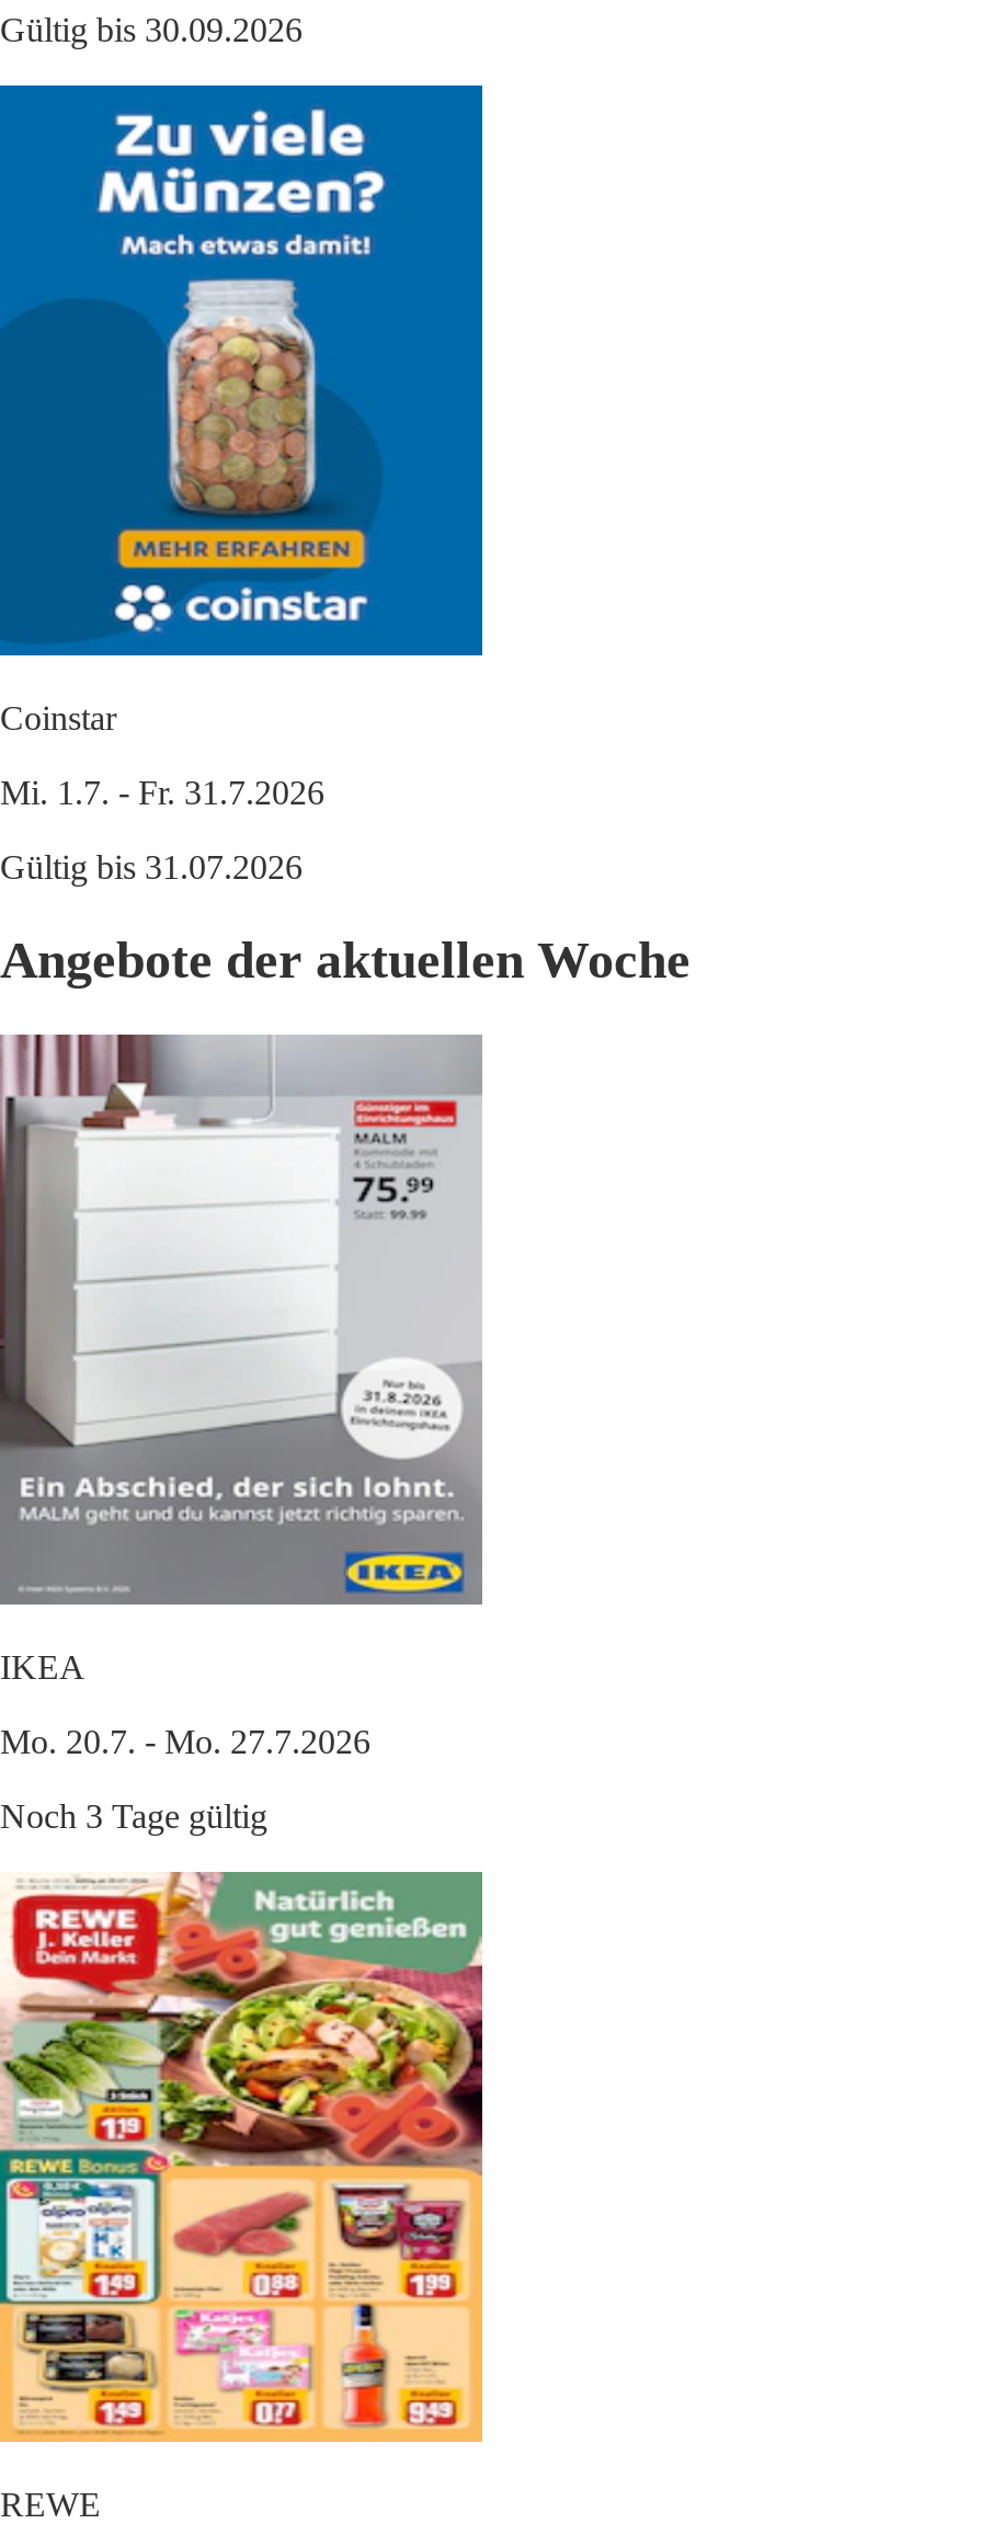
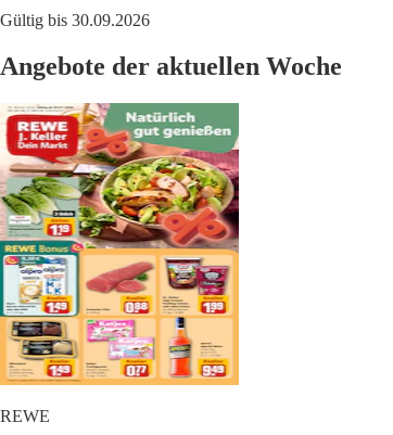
- [image]
- Coinstar
- Mi. 1.7. - Fr. 31.7.2026
- Gültig bis 31.07.2026

- [image]
- IKEA
- Mo. 20.7. - Mo. 27.7.2026
- Noch 3 Tage gültig
